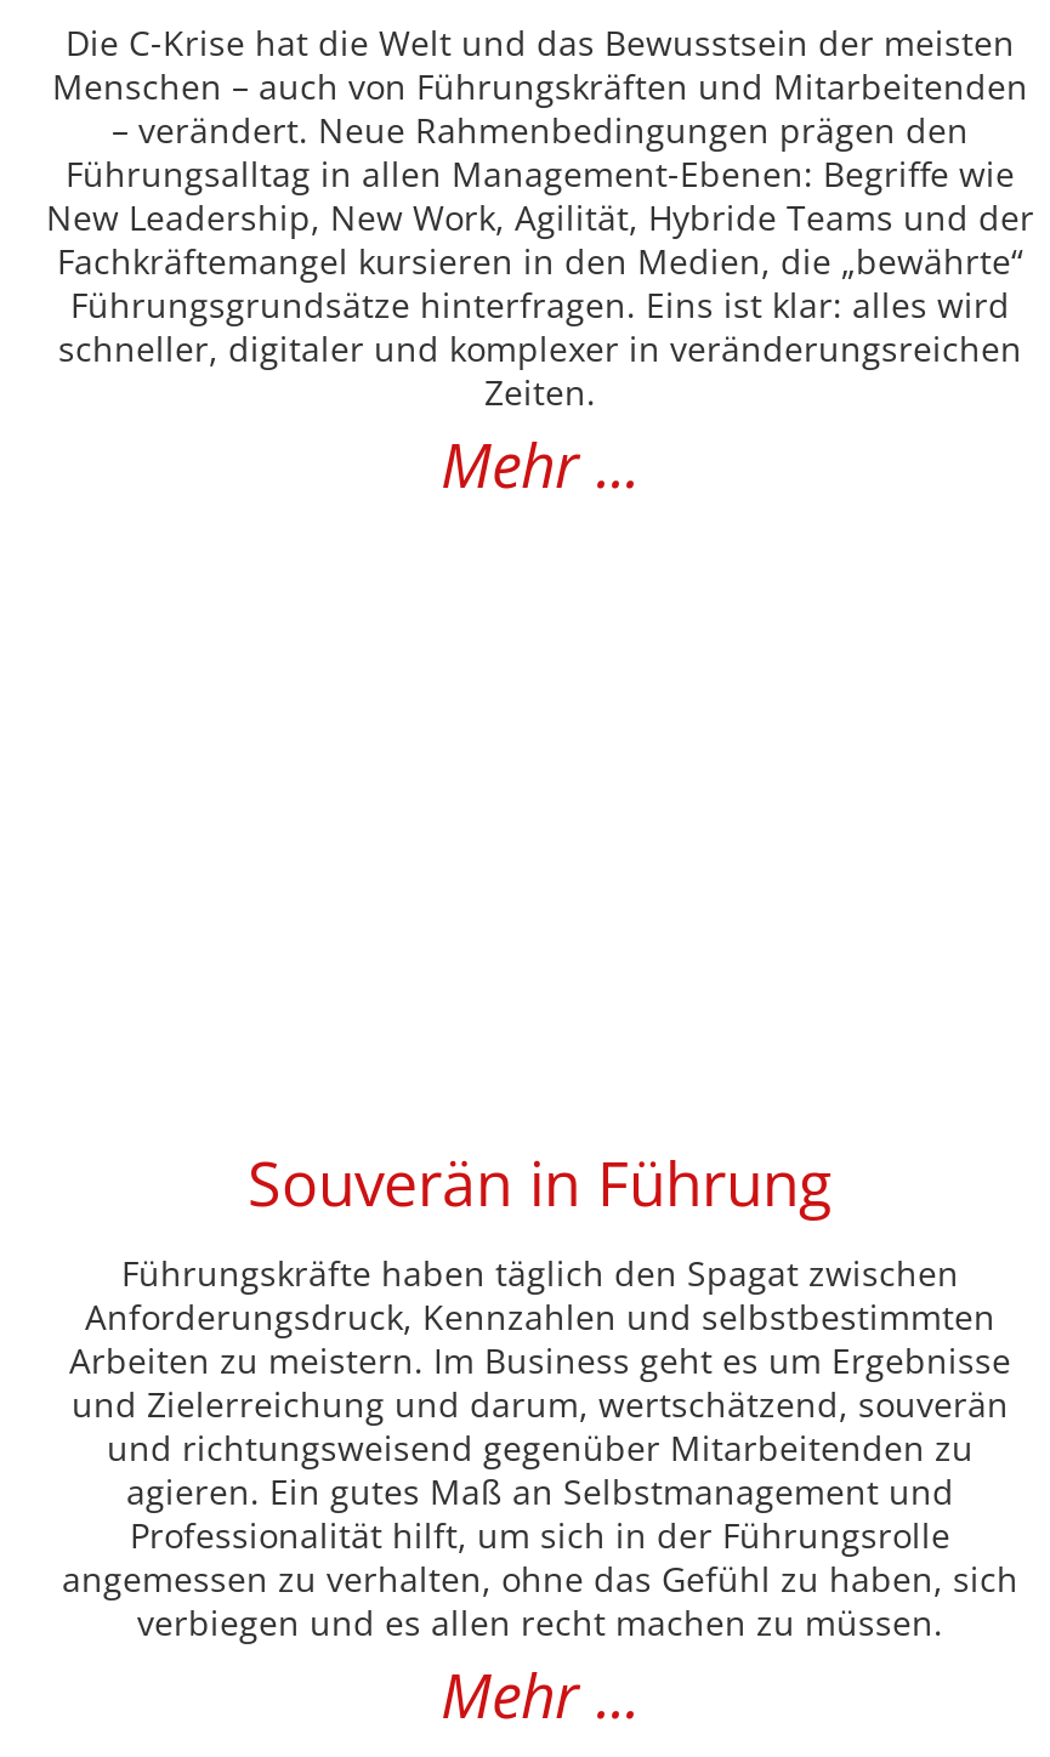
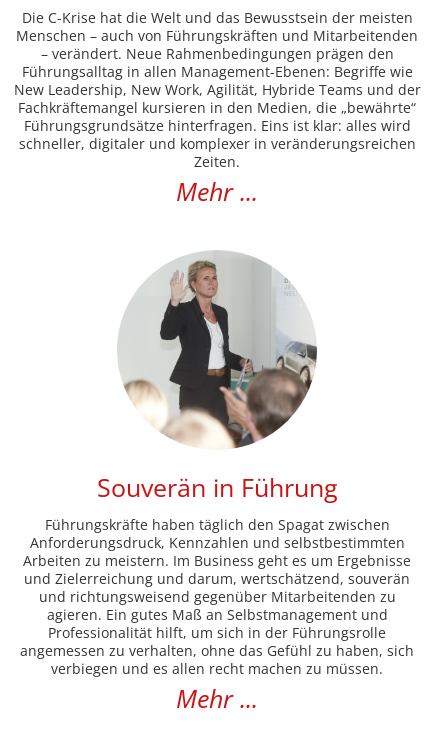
+ [image]
